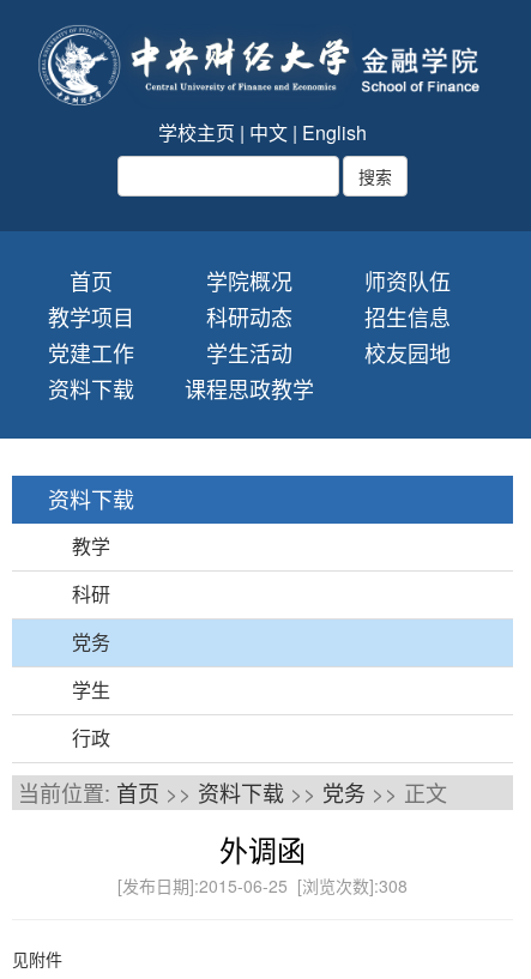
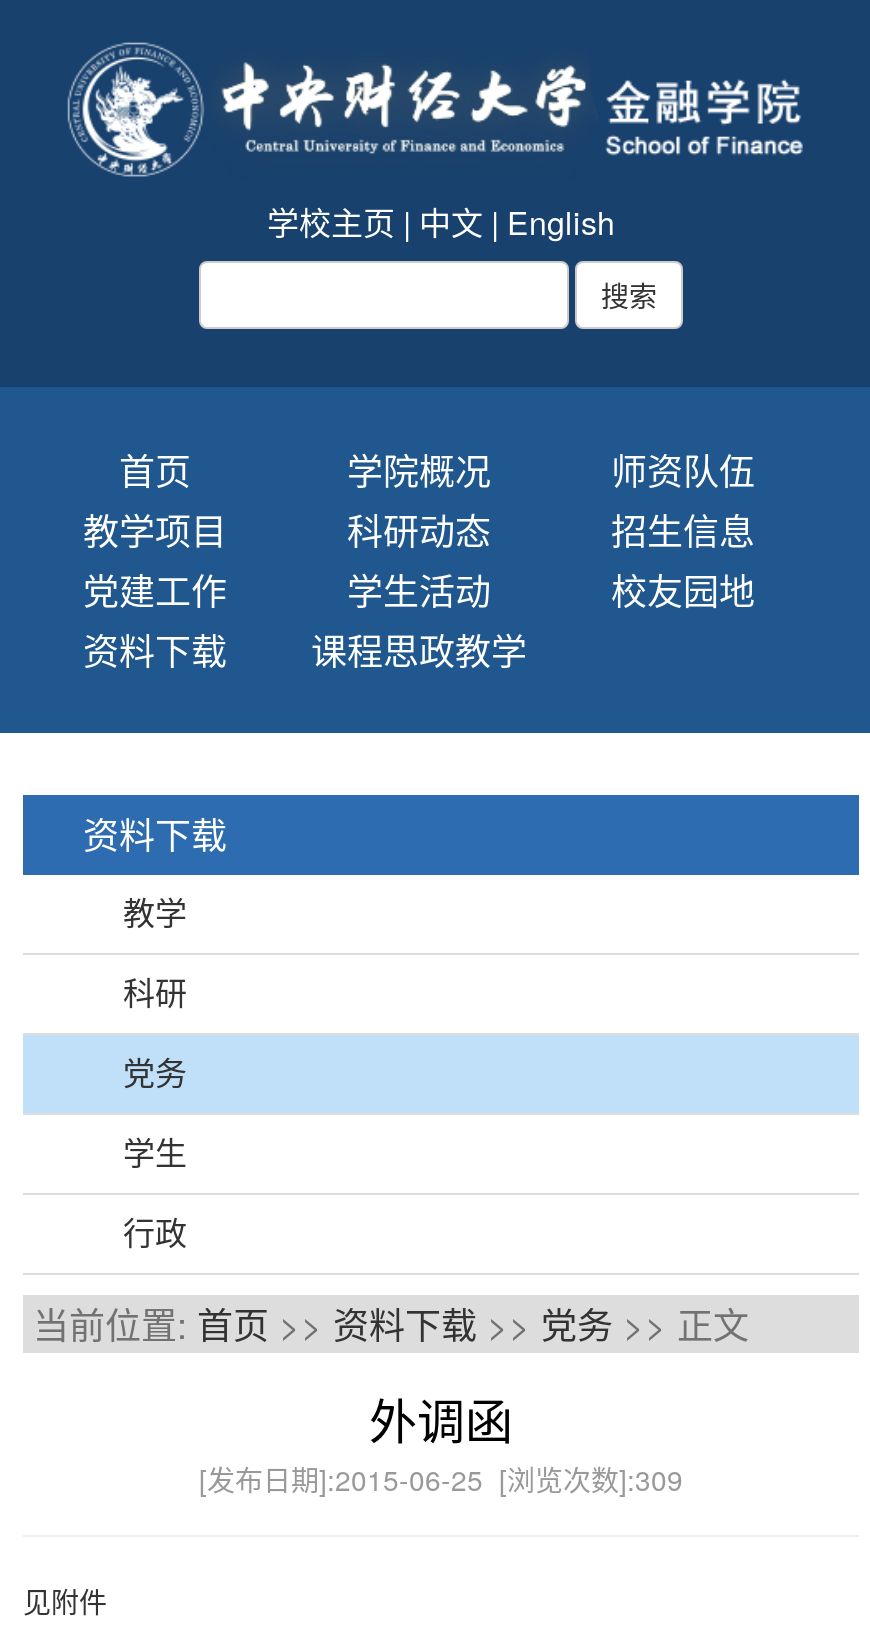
- [发布日期]:2015-06-25 [浏览次数]:308
+ [发布日期]:2015-06-25 [浏览次数]:309
